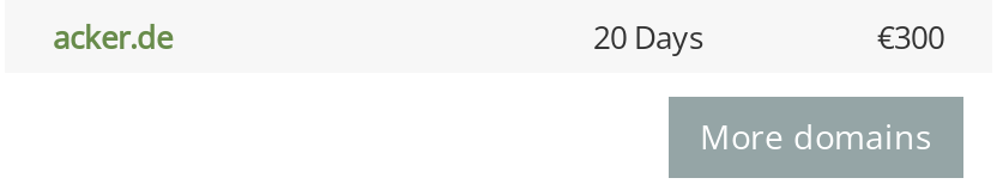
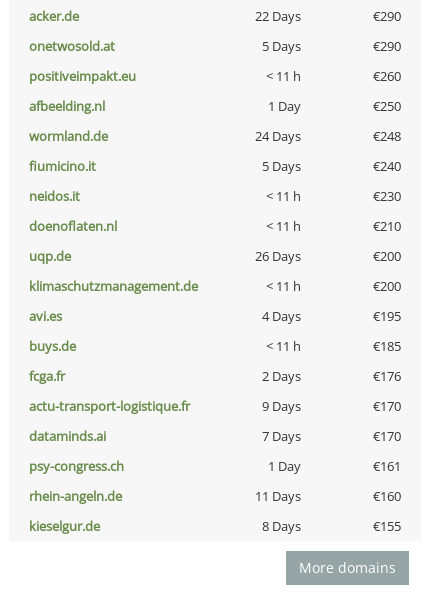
- 20 Days
- €300
+ 22 Days
+ €290
+ onetwosold.at
+ 5 Days
+ €290
+ positiveimpakt.eu
+ < 11 h
+ €260
+ afbeelding.nl
+ 1 Day
+ €250
+ wormland.de
+ 24 Days
+ €248
+ fiumicino.it
+ 5 Days
+ €240
+ neidos.it
+ < 11 h
+ €230
+ doenoflaten.nl
+ < 11 h
+ €210
+ uqp.de
+ 26 Days
+ €200
+ klimaschutzmanagement.de
+ < 11 h
+ €200
+ avi.es
+ 4 Days
+ €195
+ buys.de
+ < 11 h
+ €185
+ fcga.fr
+ 2 Days
+ €176
+ actu-transport-logistique.fr
+ 9 Days
+ €170
+ dataminds.ai
+ 7 Days
+ €170
+ psy-congress.ch
+ 1 Day
+ €161
+ rhein-angeln.de
+ 11 Days
+ €160
+ kieselgur.de
+ 8 Days
+ €155
